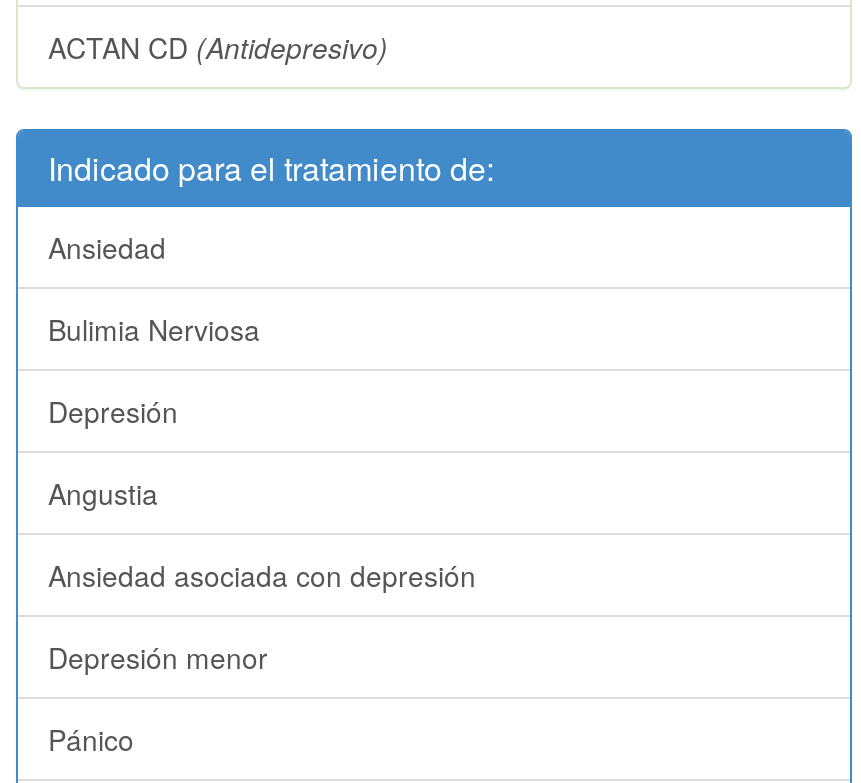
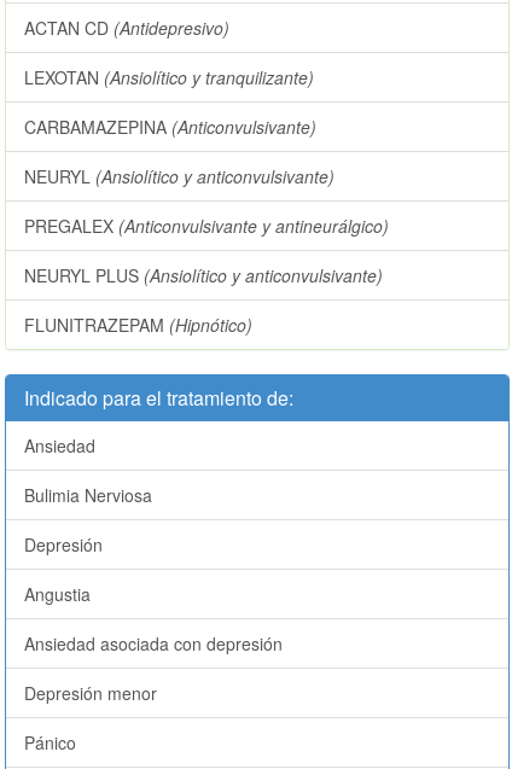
+ LEXOTAN (Ansiolítico y tranquilizante)
+ CARBAMAZEPINA (Anticonvulsivante)
+ NEURYL (Ansiolítico y anticonvulsivante)
+ PREGALEX (Anticonvulsivante y antineurálgico)
+ NEURYL PLUS (Ansiolítico y anticonvulsivante)
+ FLUNITRAZEPAM (Hipnótico)
